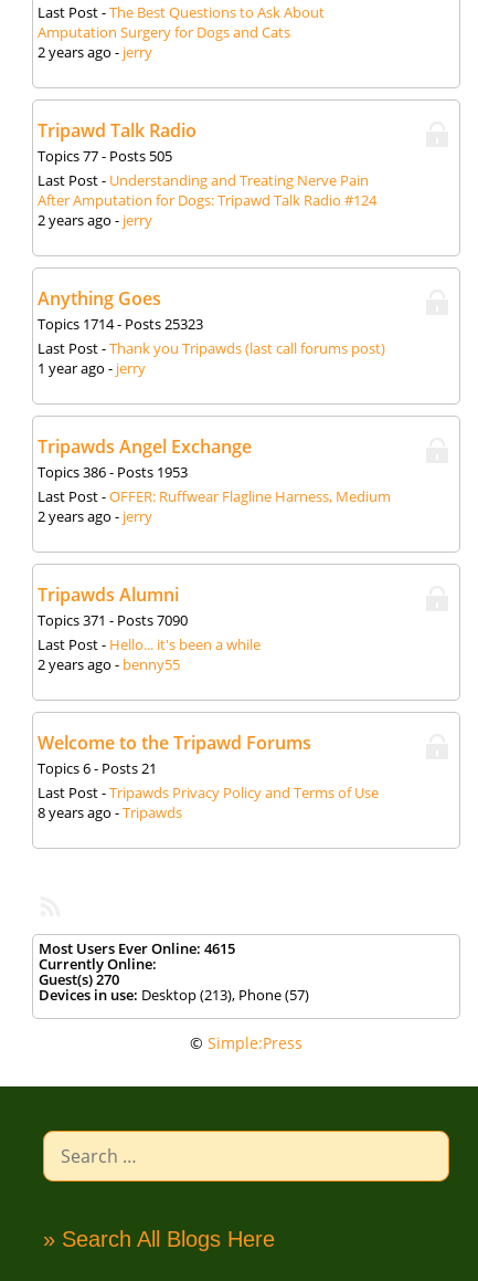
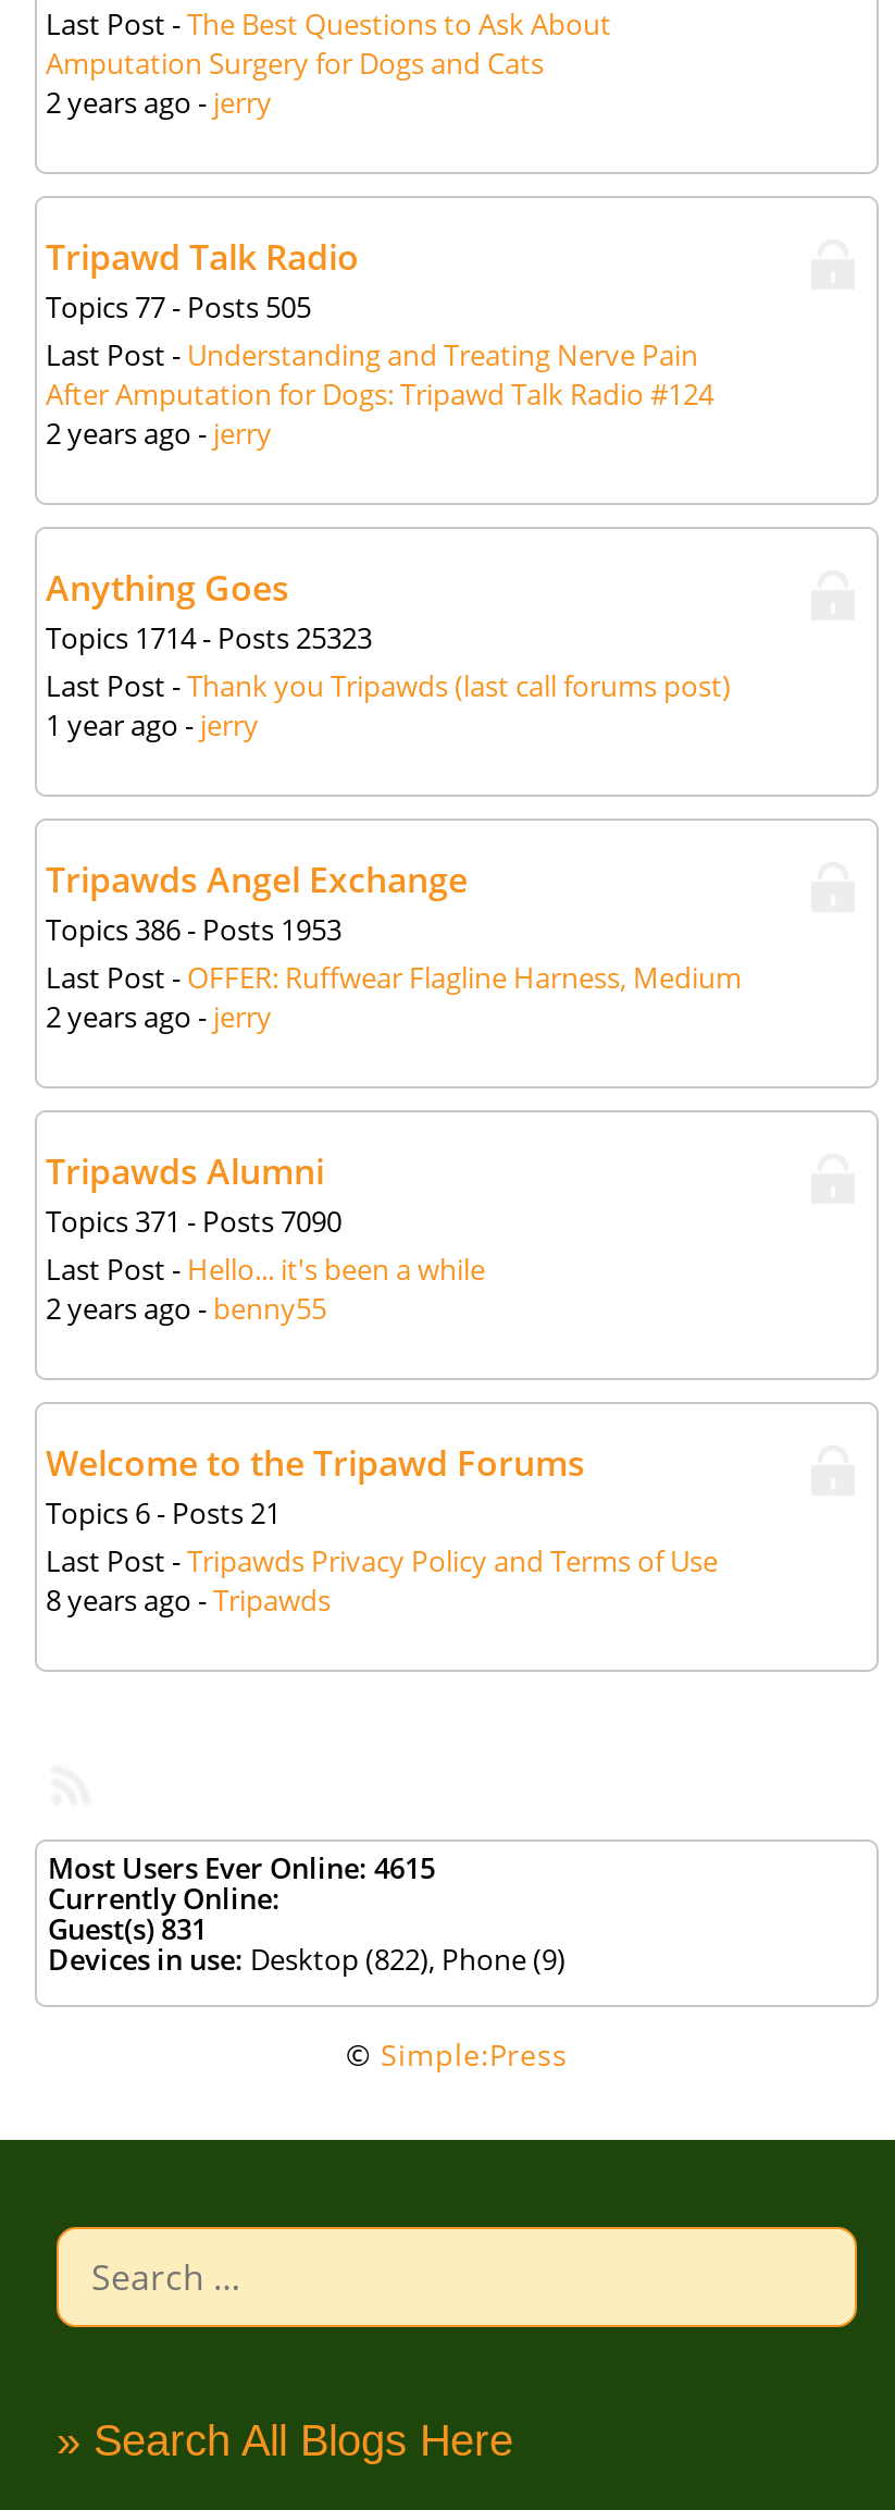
- Guest(s)270
+ Guest(s)831

- Devices in use: Desktop (213), Phone (57)
+ Devices in use: Desktop (822), Phone (9)
